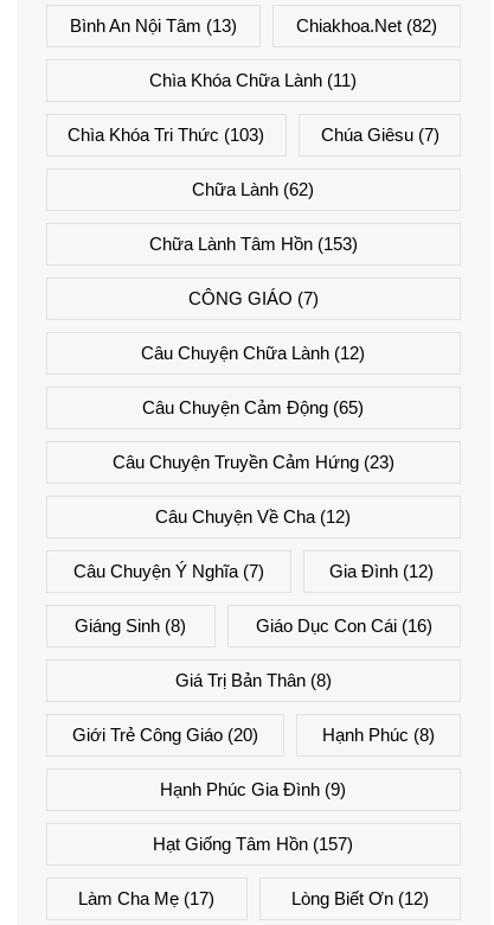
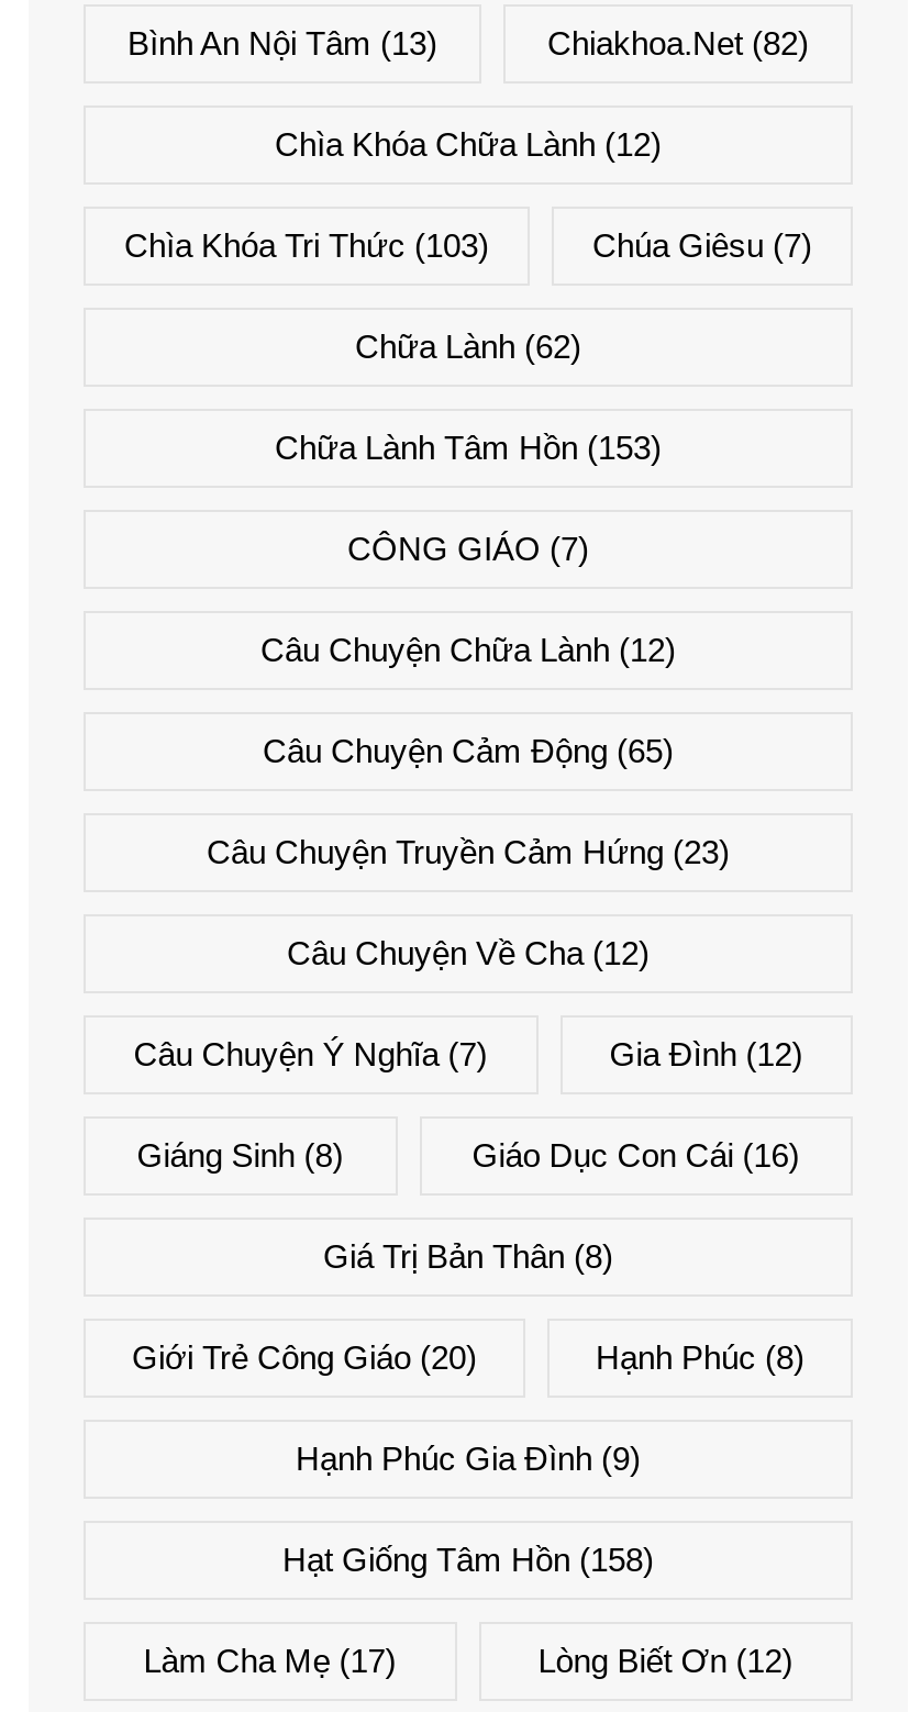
- Chìa Khóa Chữa Lành (11)
+ Chìa Khóa Chữa Lành (12)

- Hạt Giống Tâm Hồn (157)
+ Hạt Giống Tâm Hồn (158)
